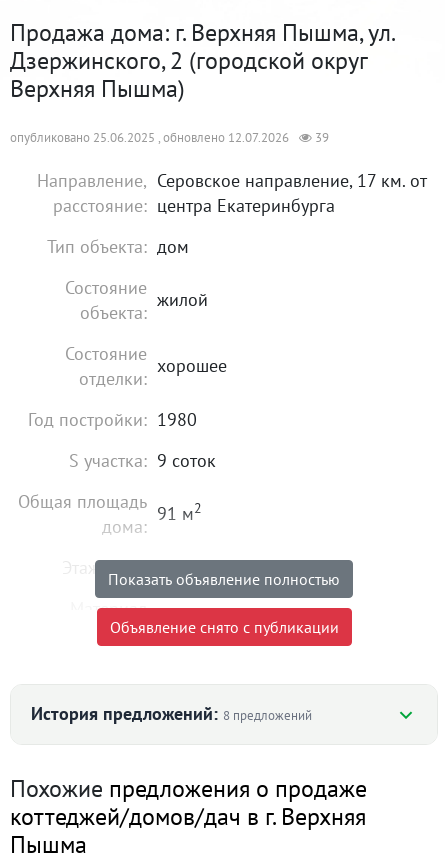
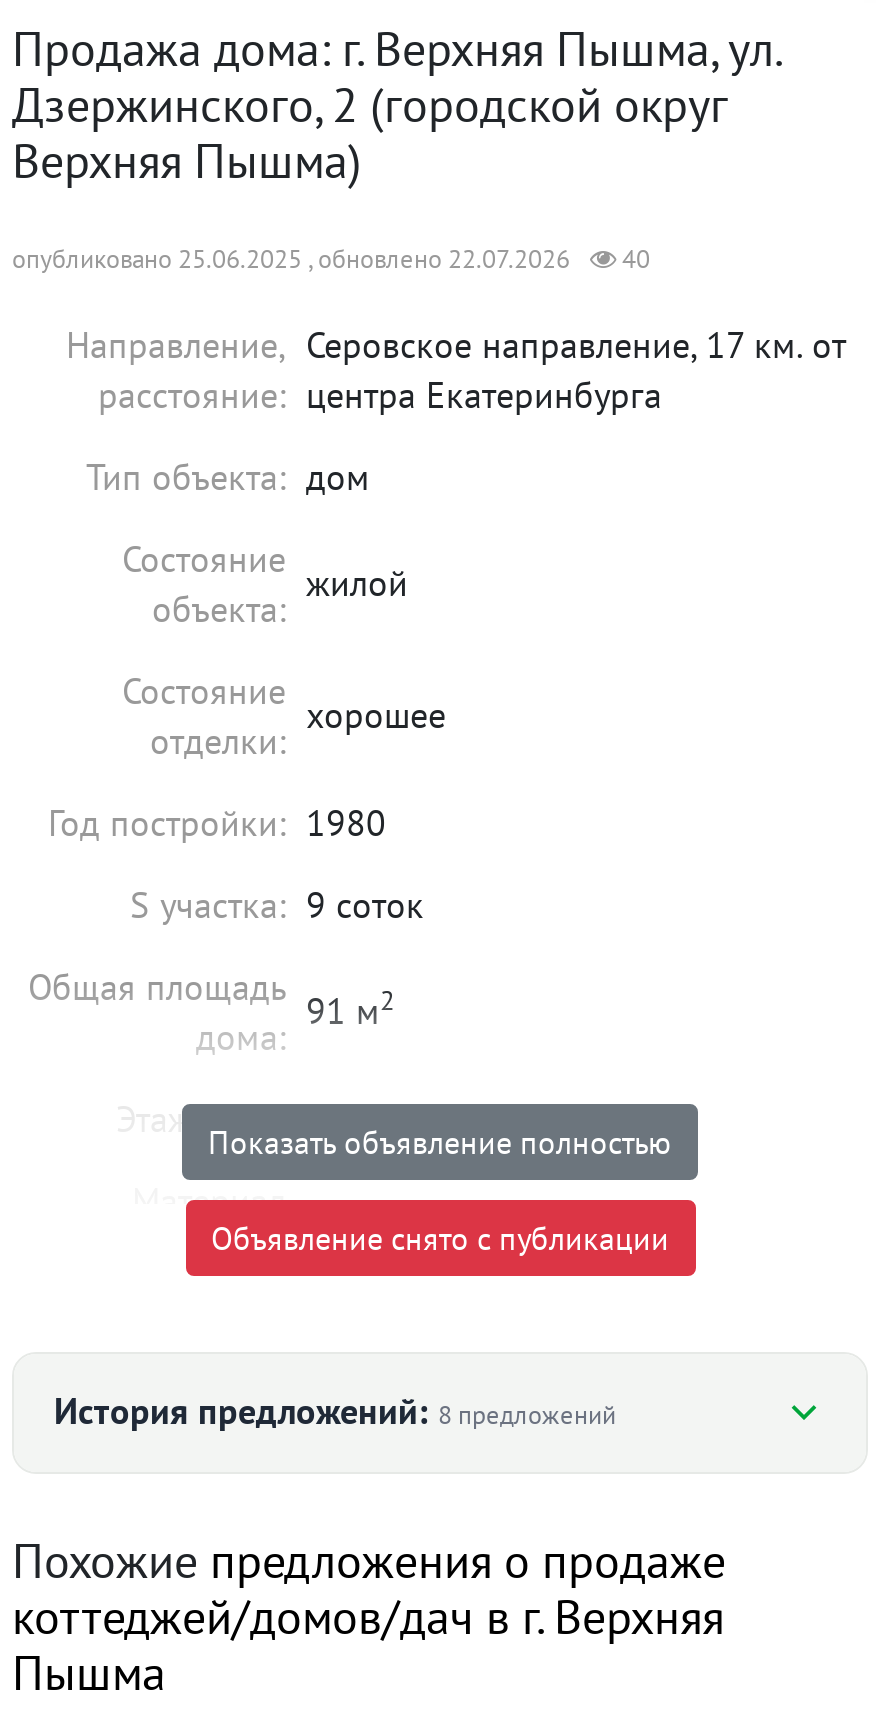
- опубликовано 25.06.2025 , обновлено 12.07.2026
+ опубликовано 25.06.2025 , обновлено 22.07.2026

- 39
+ 40
